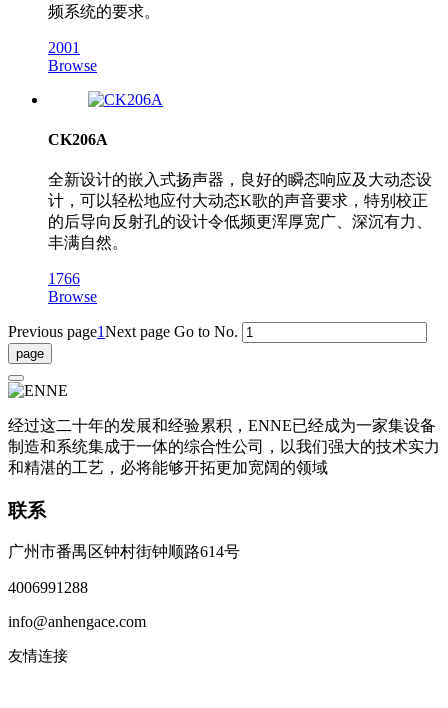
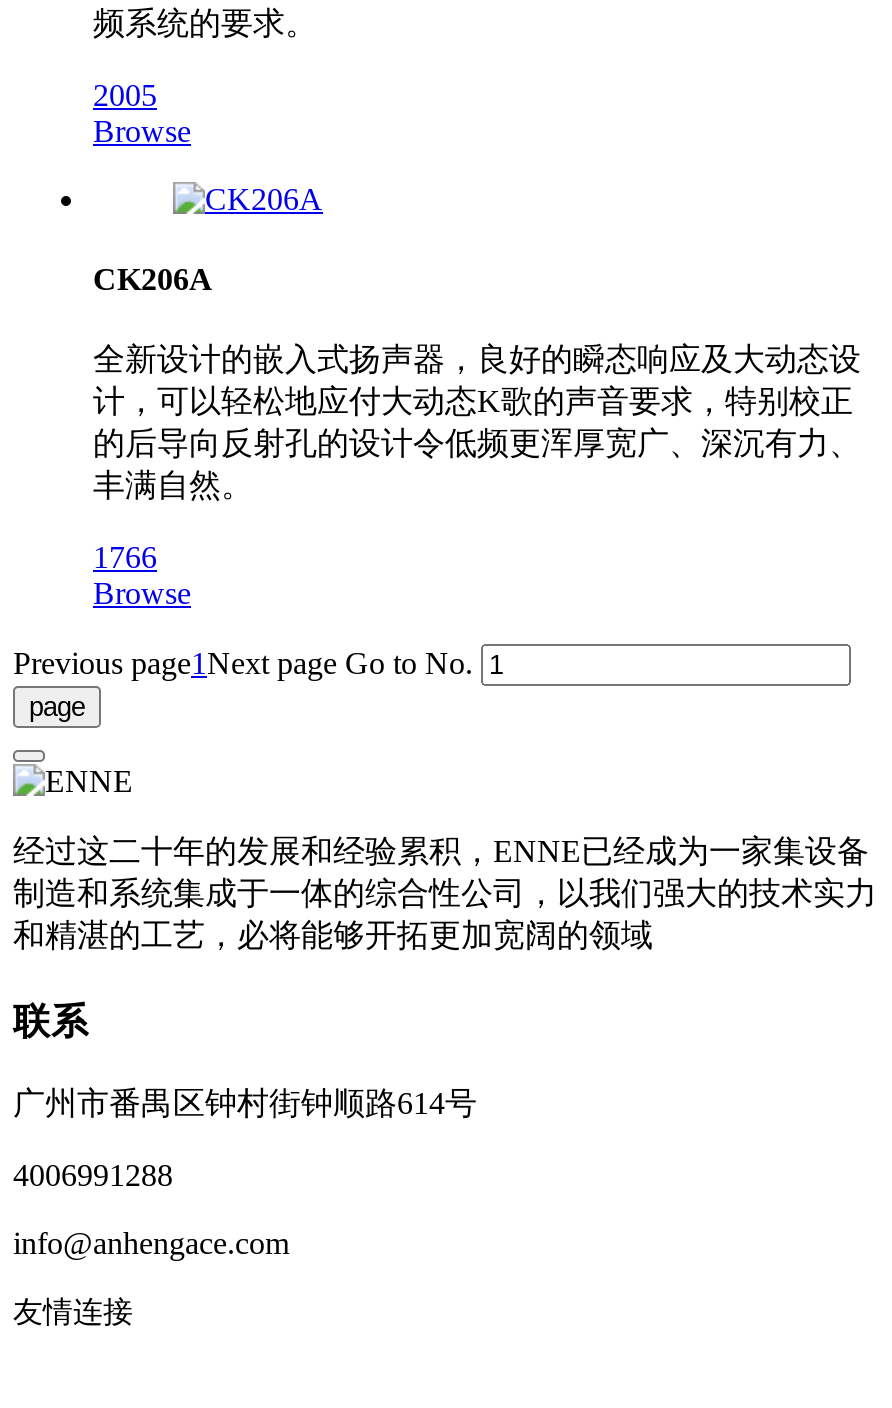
- 2001
+ 2005
